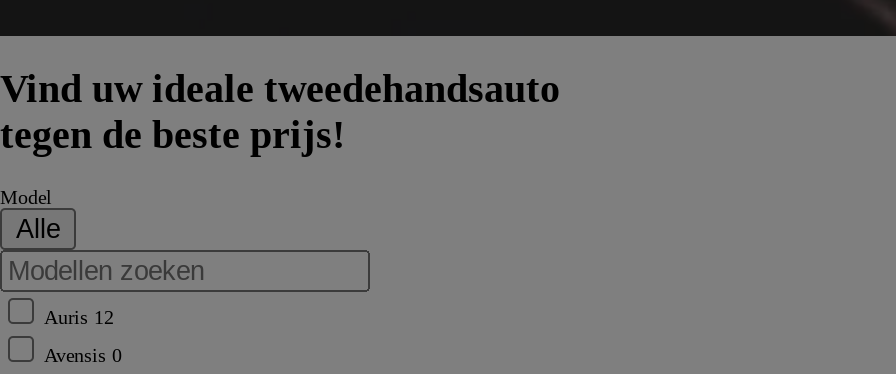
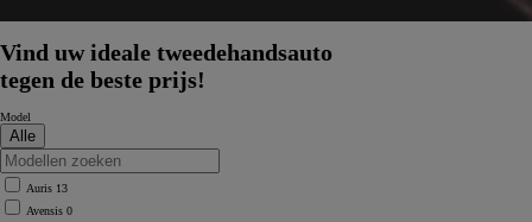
- Auris 12
+ Auris 13
